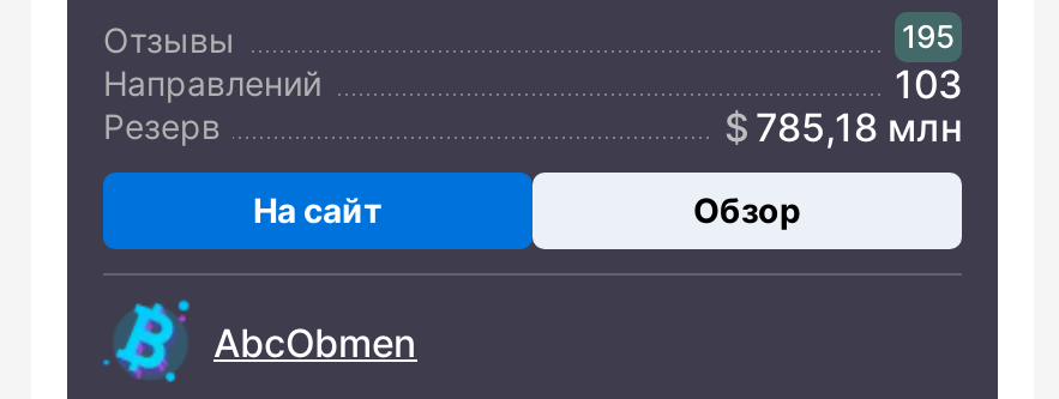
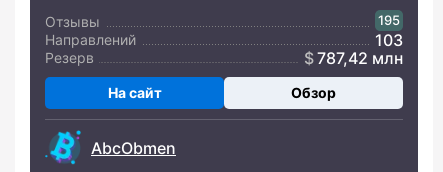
- 785,18 млн
+ 787,42 млн
